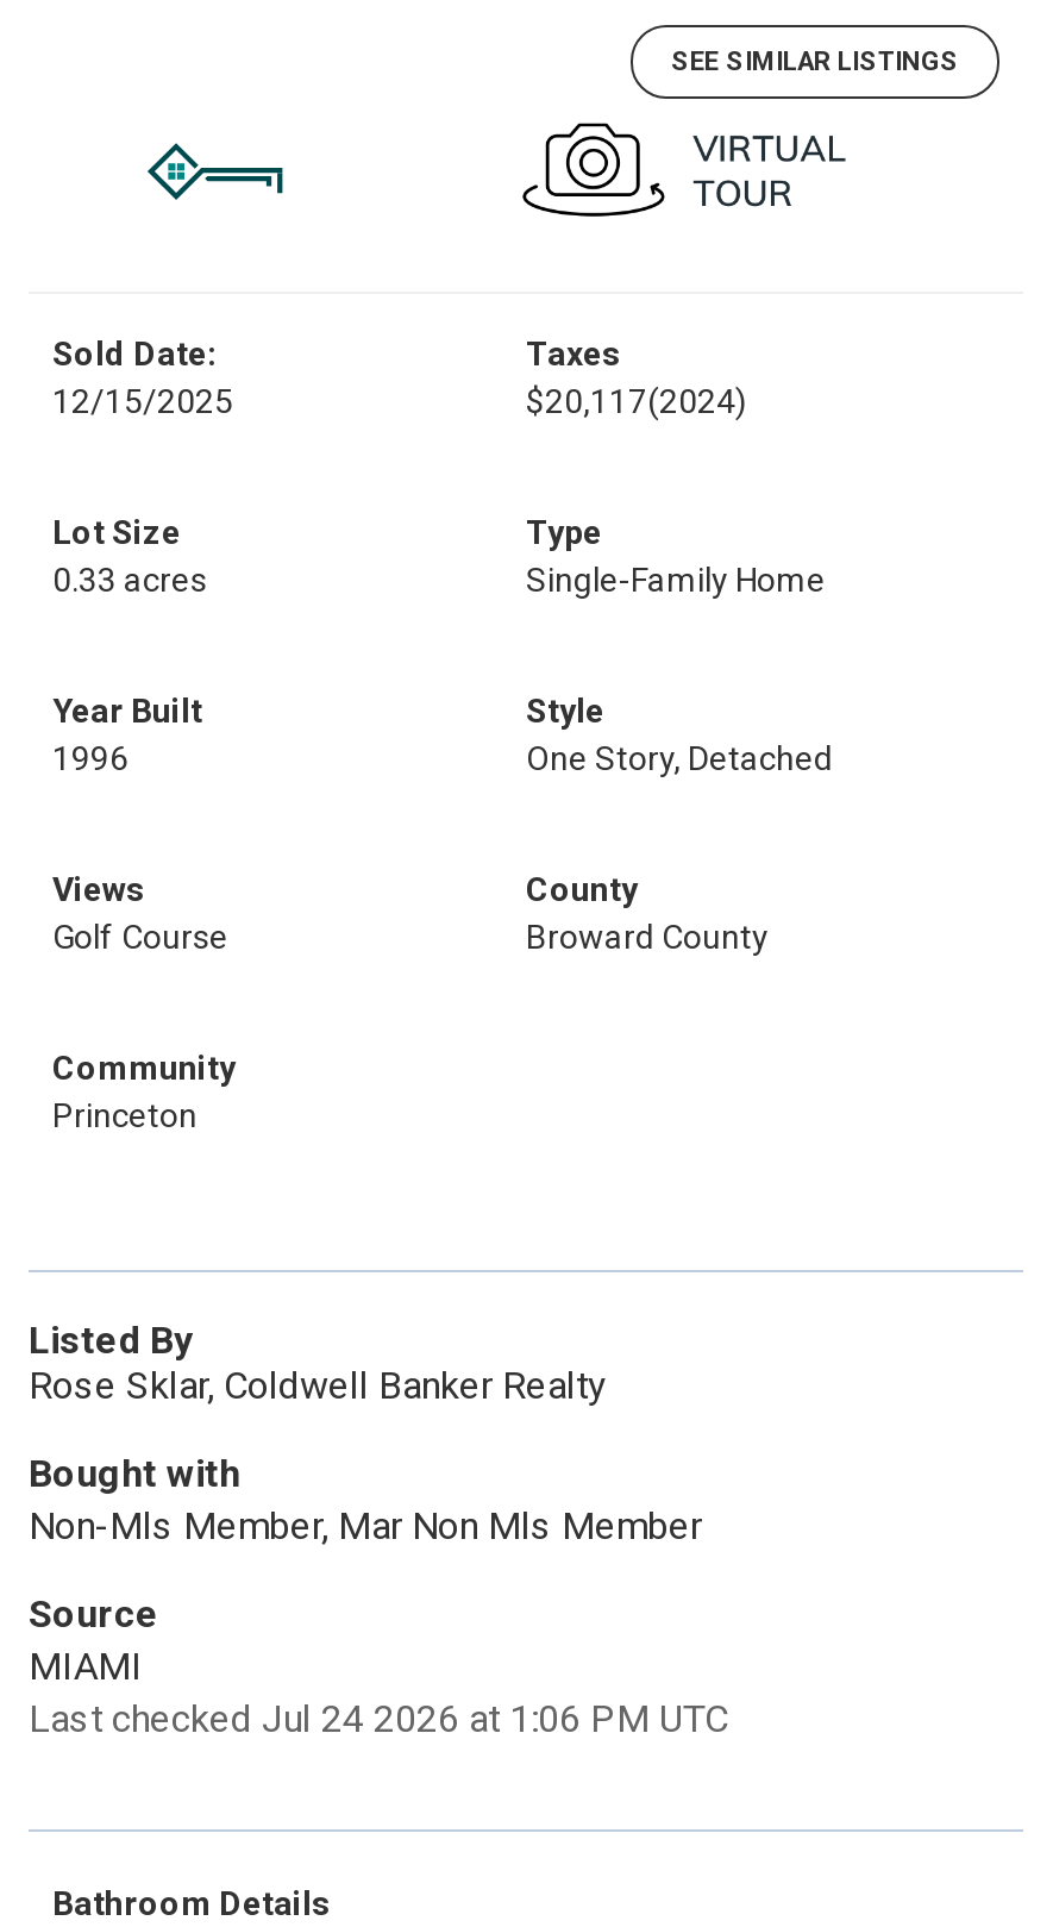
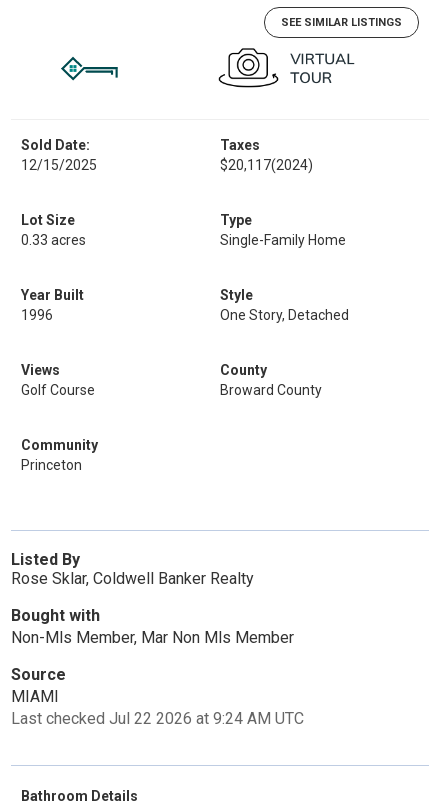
- Last checked Jul 24 2026 at 1:06 PM UTC
+ Last checked Jul 22 2026 at 9:24 AM UTC
